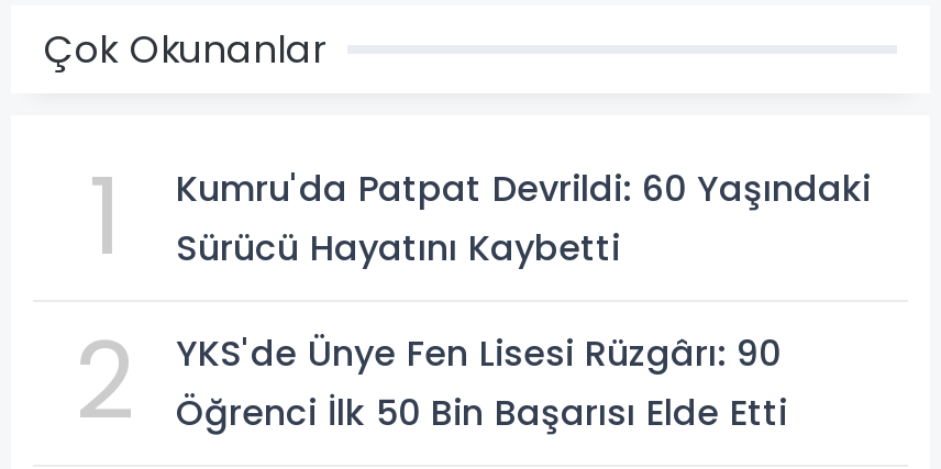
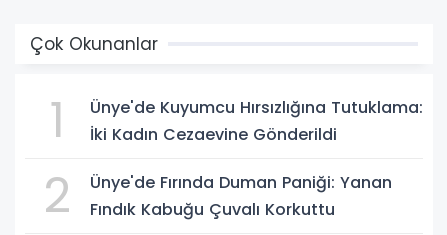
- Kumru'da Patpat Devrildi: 60 Yaşındaki
- Sürücü Hayatını Kaybetti
+ Ünye'de Kuyumcu Hırsızlığına Tutuklama:
+ İki Kadın Cezaevine Gönderildi

- YKS'de Ünye Fen Lisesi Rüzgârı: 90
- Öğrenci İlk 50 Bin Başarısı Elde Etti
+ Ünye'de Fırında Duman Paniği: Yanan
+ Fındık Kabuğu Çuvalı Korkuttu
